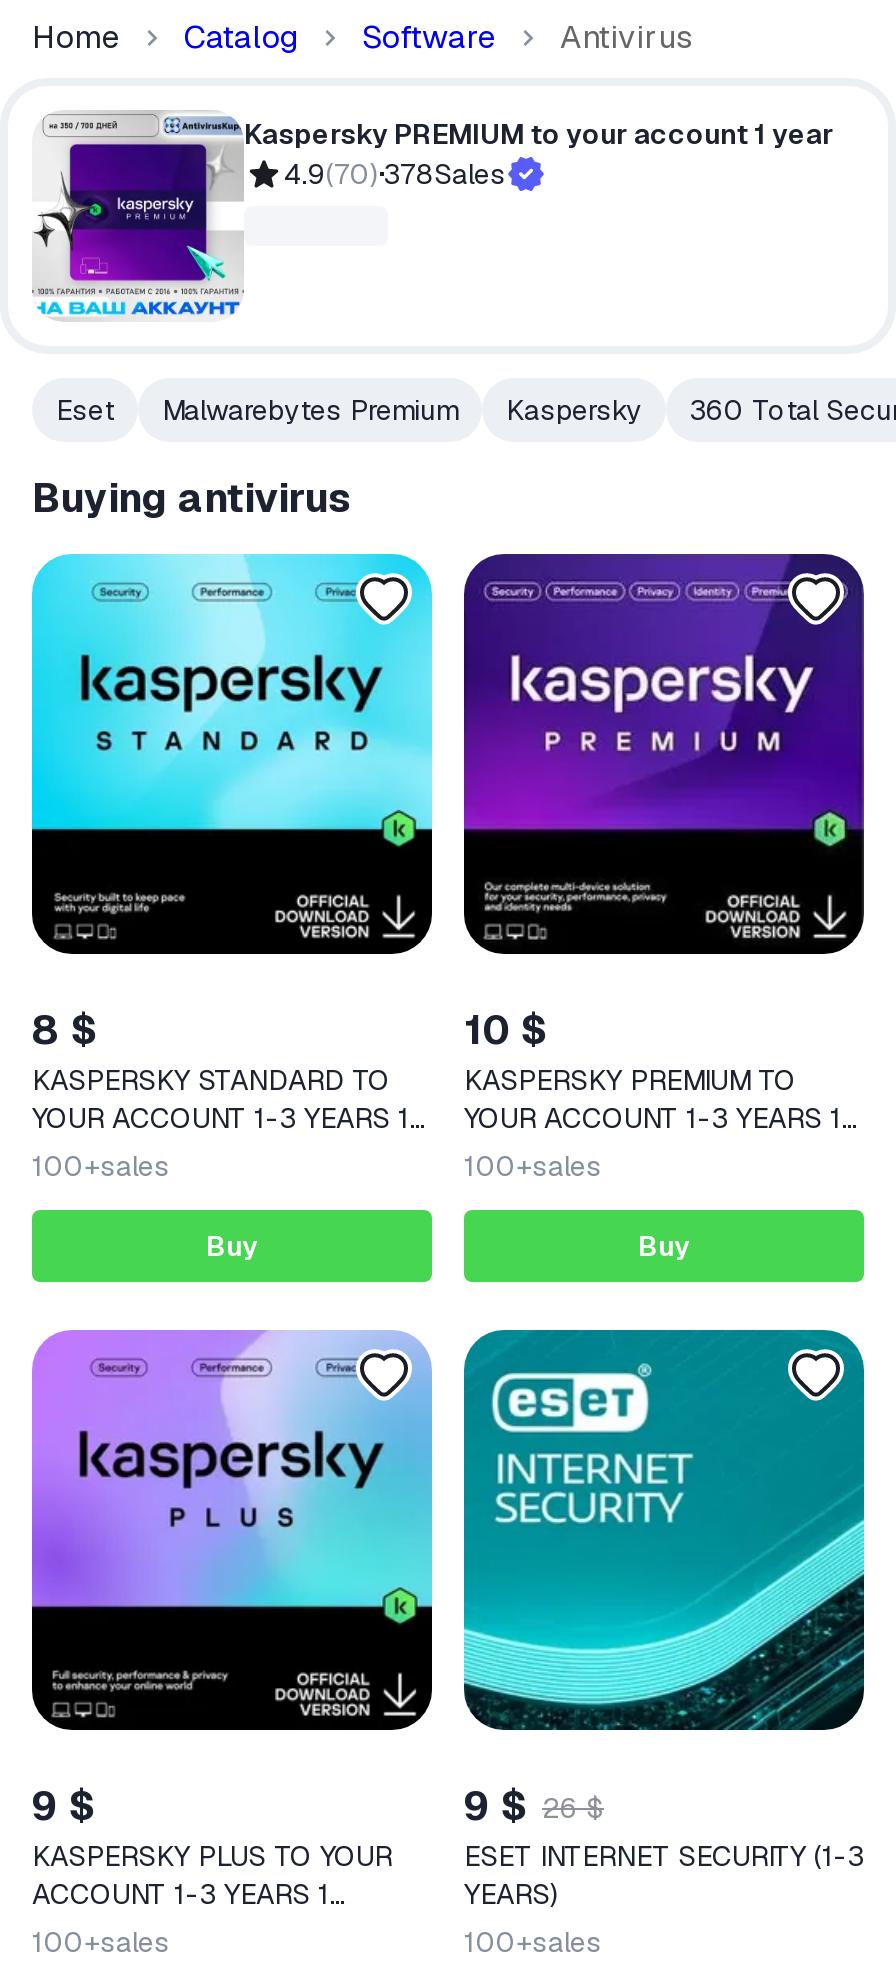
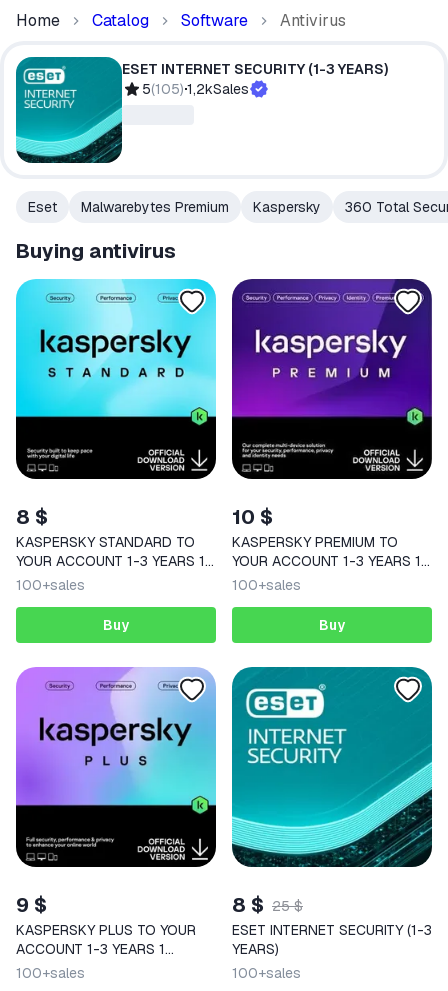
- [image]
- Kaspersky PREMIUM to your account 1 year
- 4.9(70) 378Sales
+ [image]
+ ESET INTERNET SECURITY (1-3 YEARS)
+ 5(105) 1,2kSales

- 9 $ 26 $
+ 8 $ 25 $
